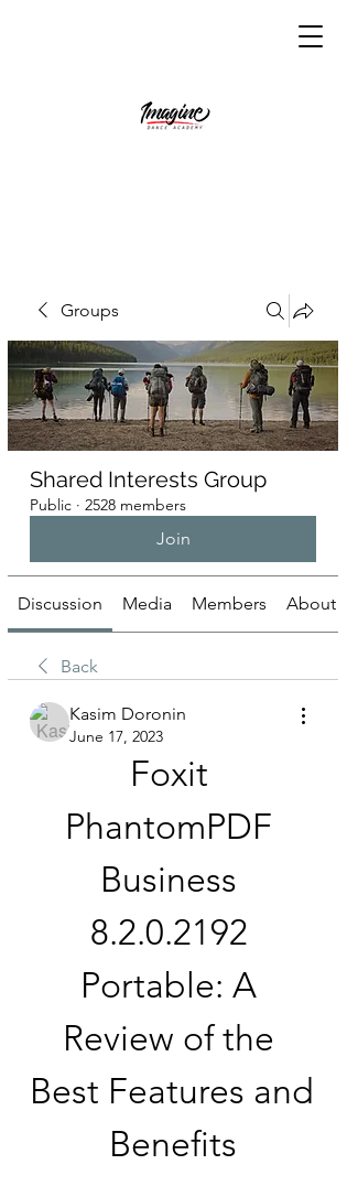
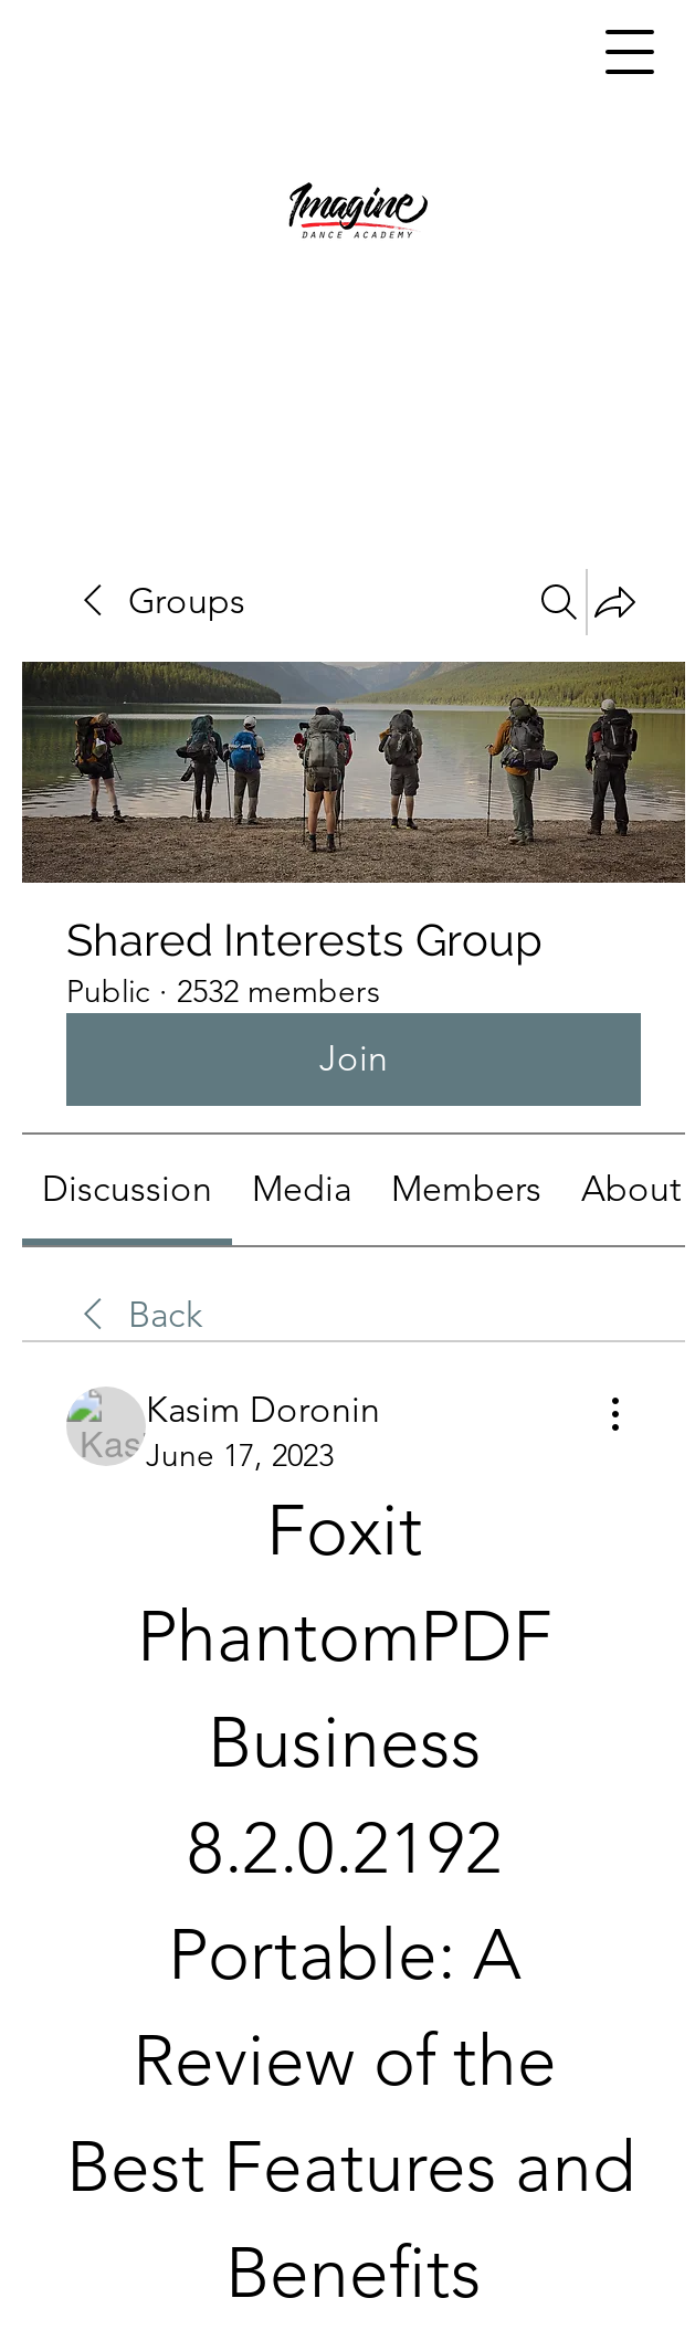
- Public · 2528 members
+ Public · 2532 members
